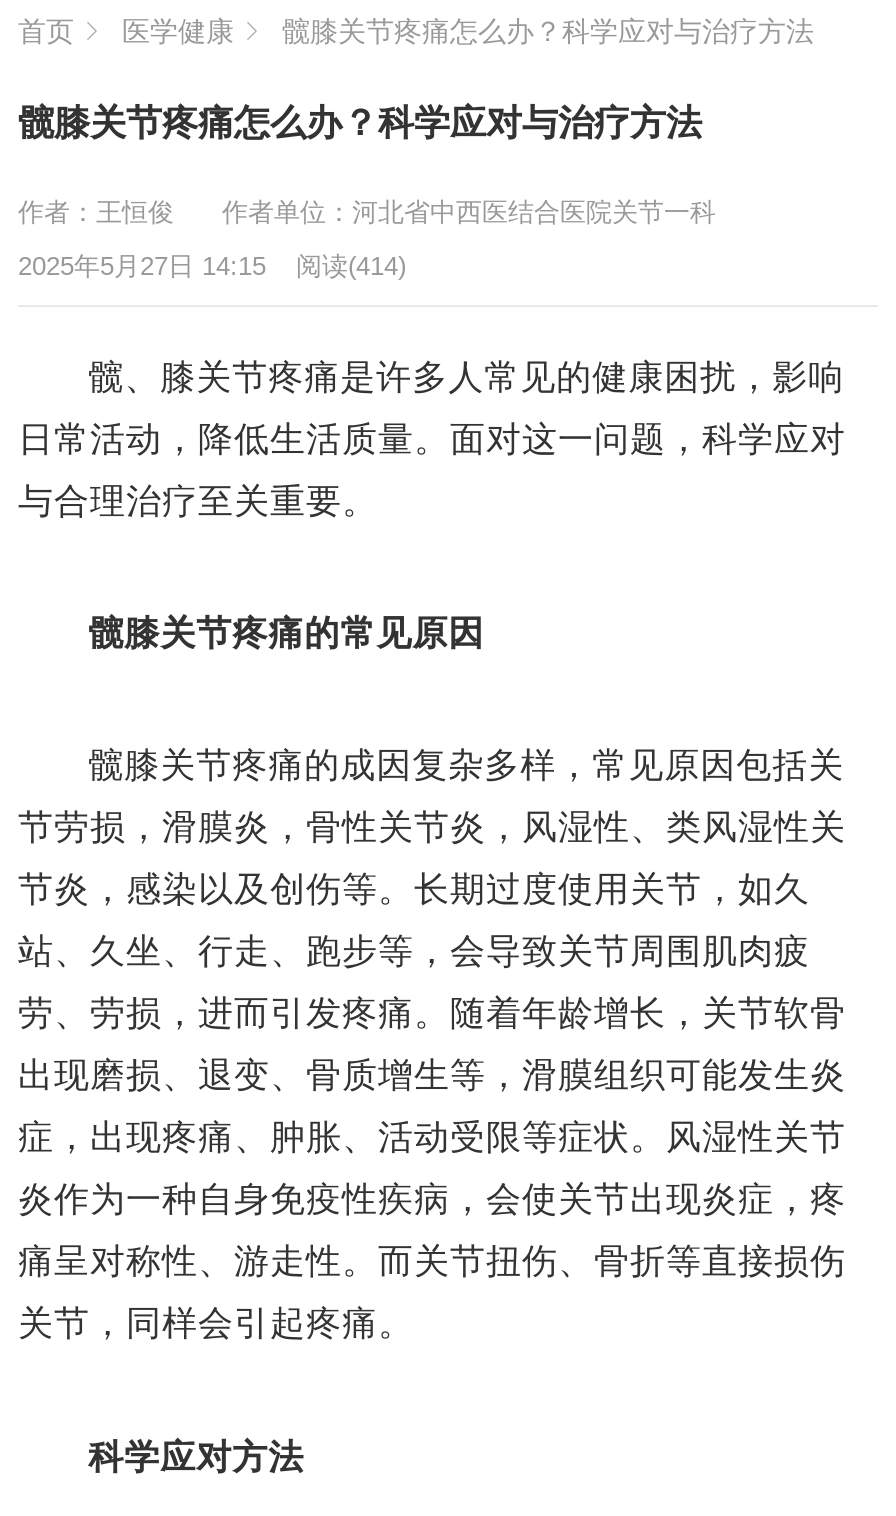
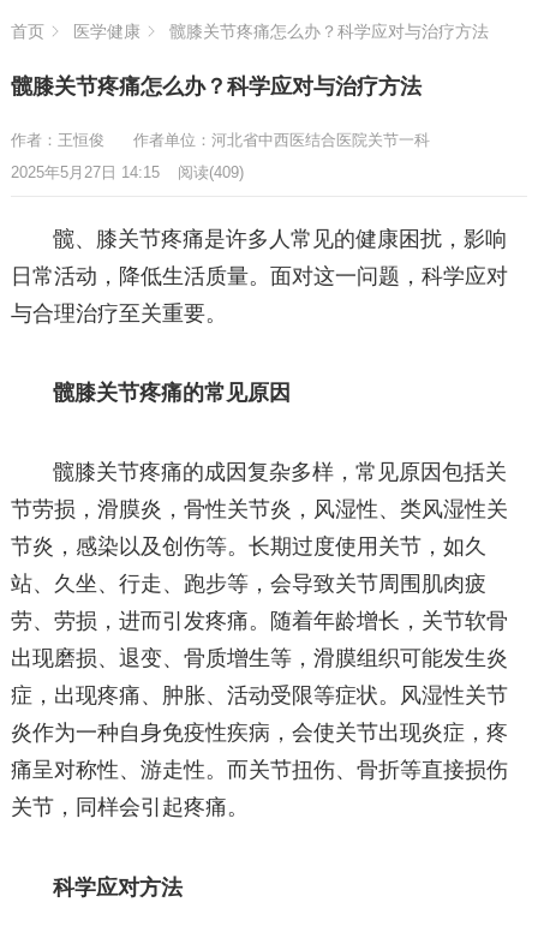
- 2025年5月27日 14:15 阅读(414)
+ 2025年5月27日 14:15 阅读(409)
